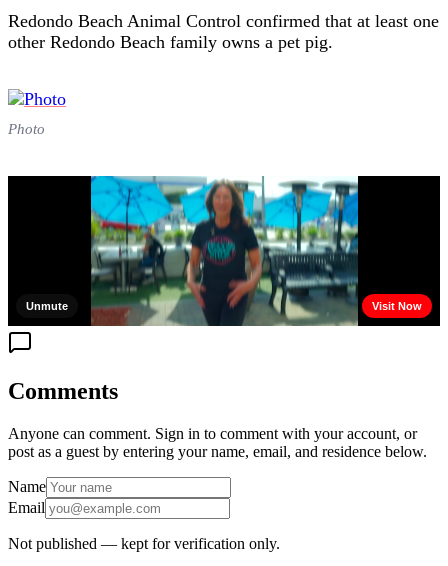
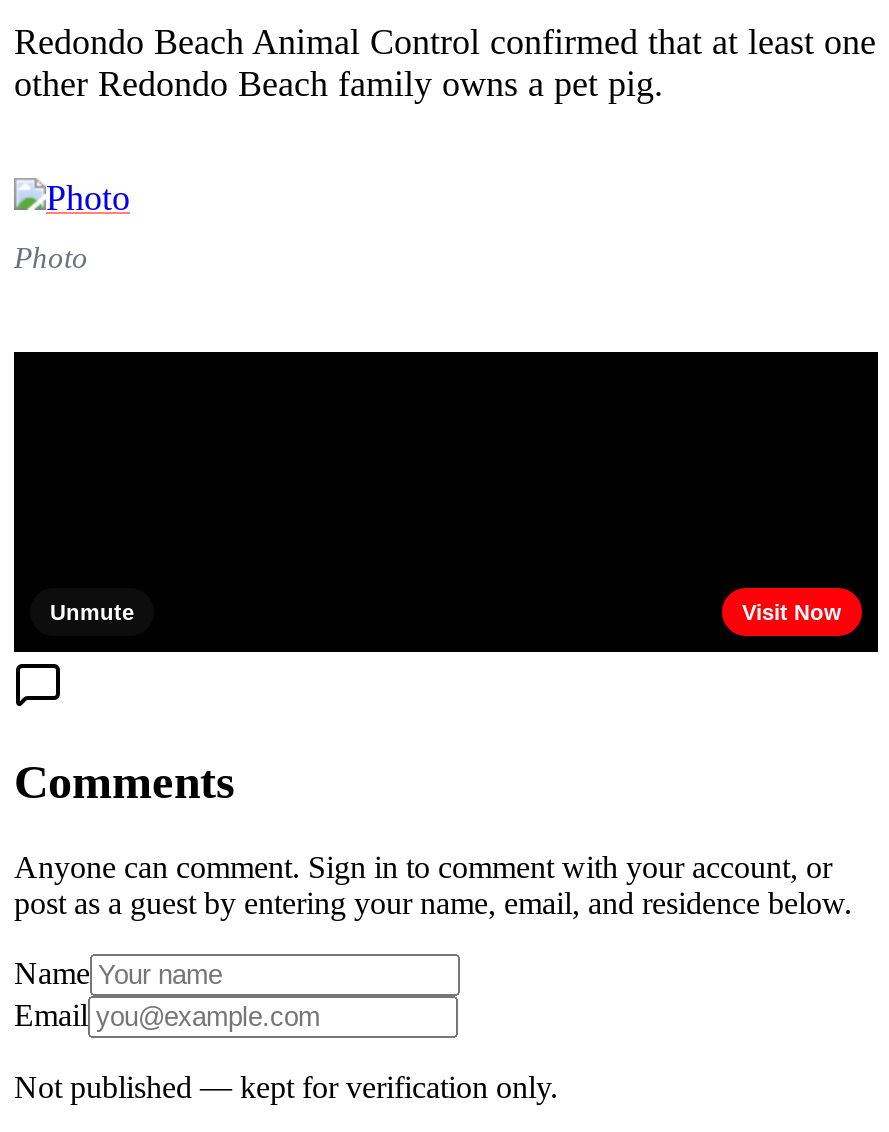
- [image]
